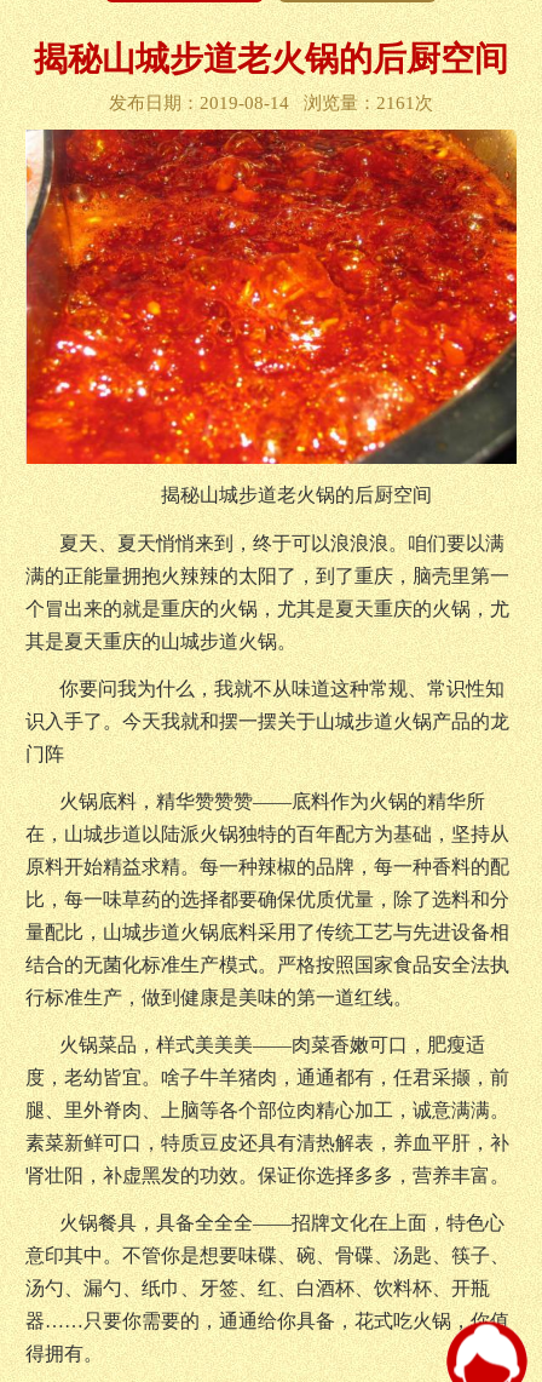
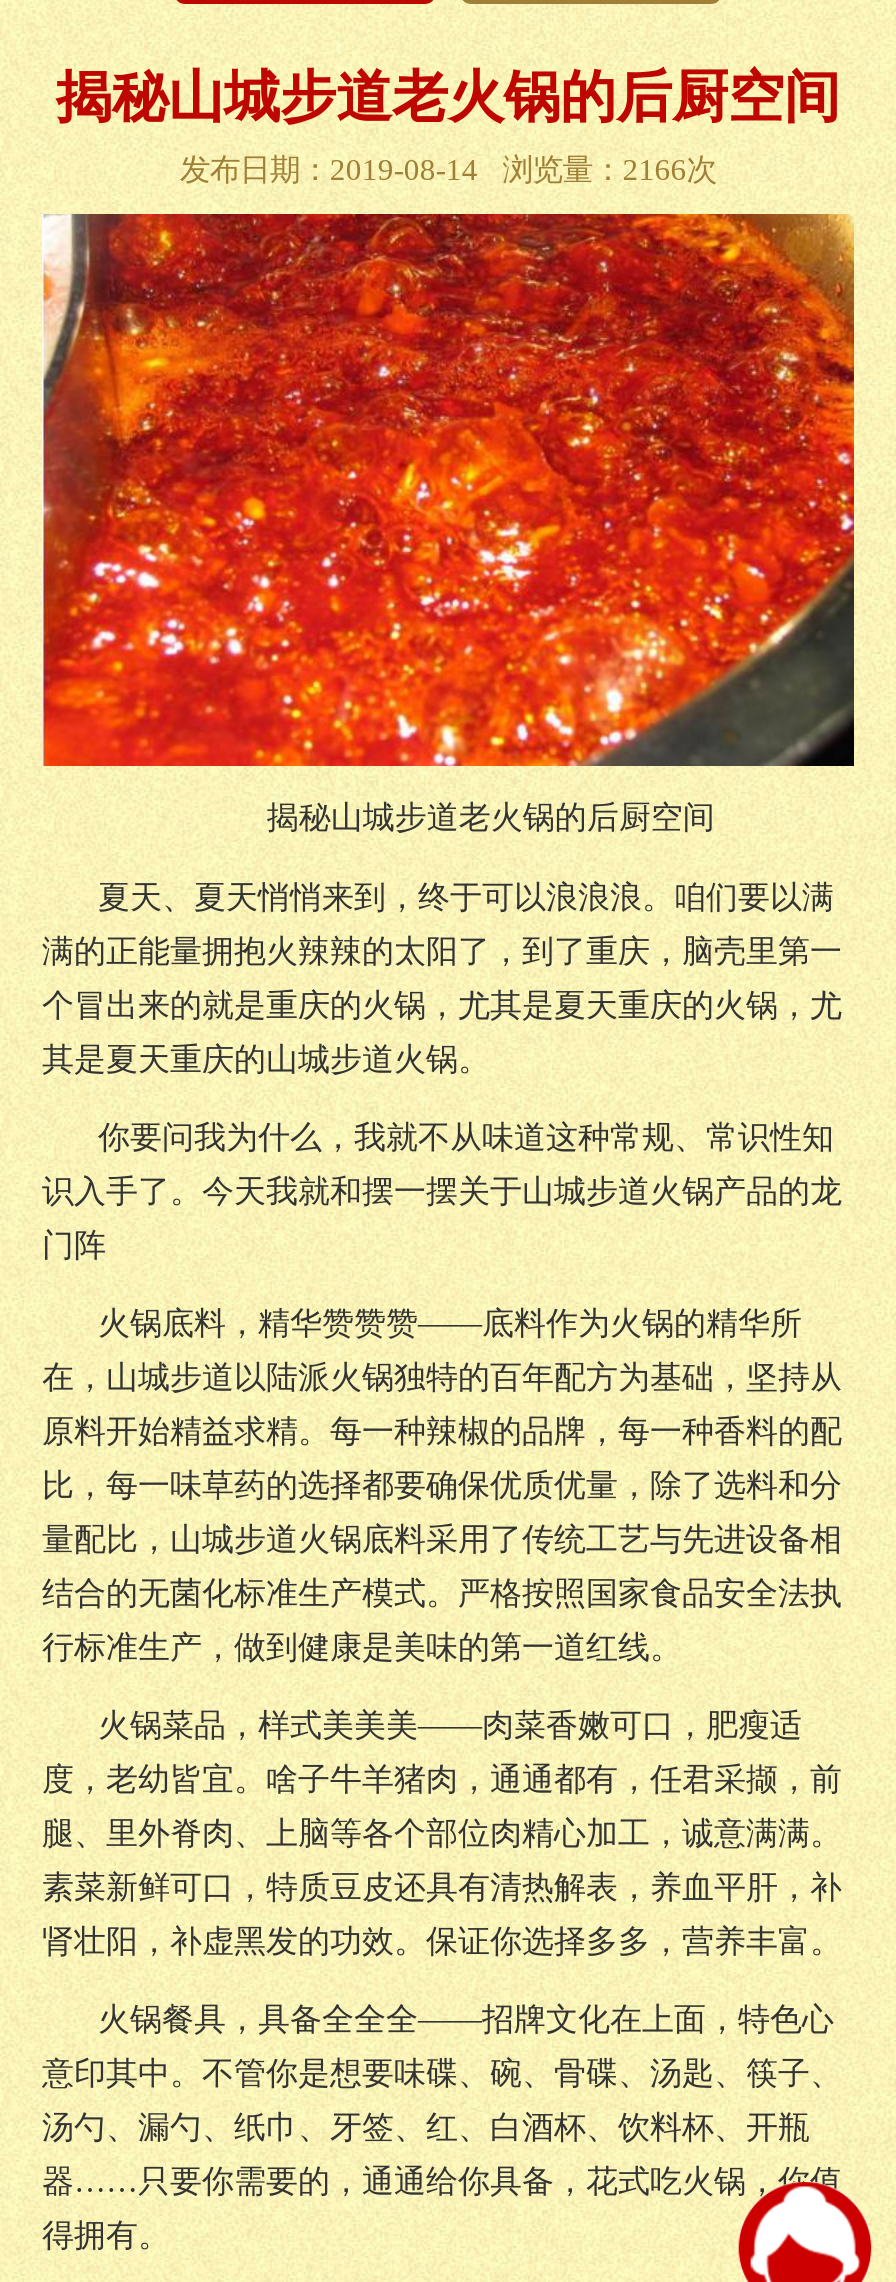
- 发布日期：2019-08-14 浏览量：2161次
+ 发布日期：2019-08-14 浏览量：2166次
